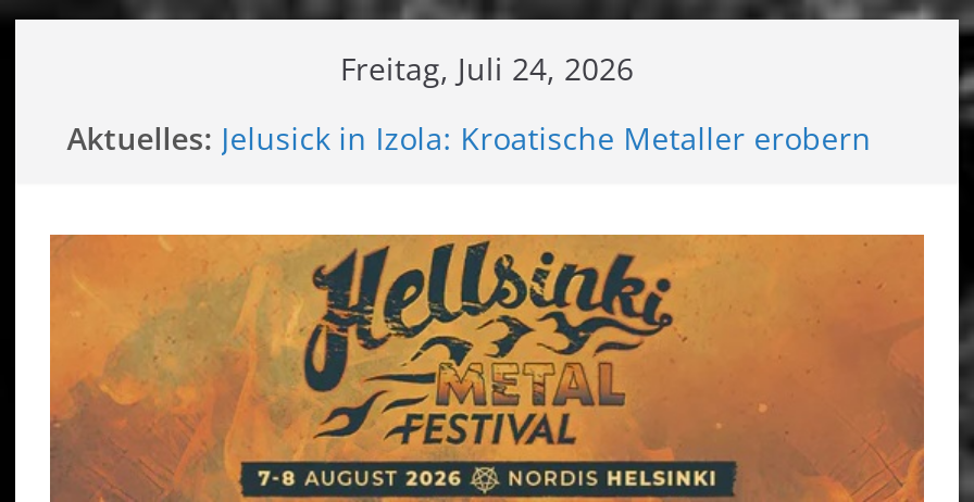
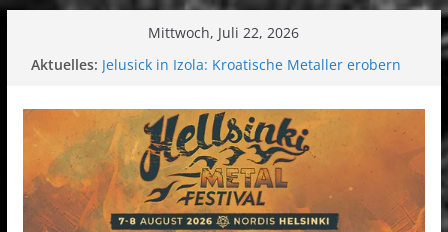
- Freitag, Juli 24, 2026
+ Mittwoch, Juli 22, 2026
